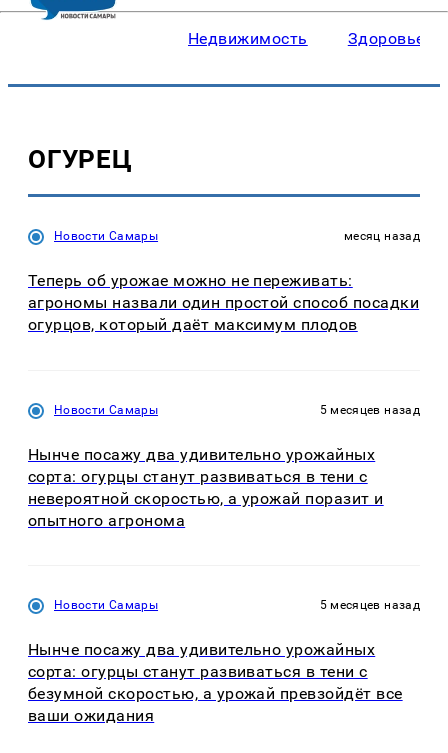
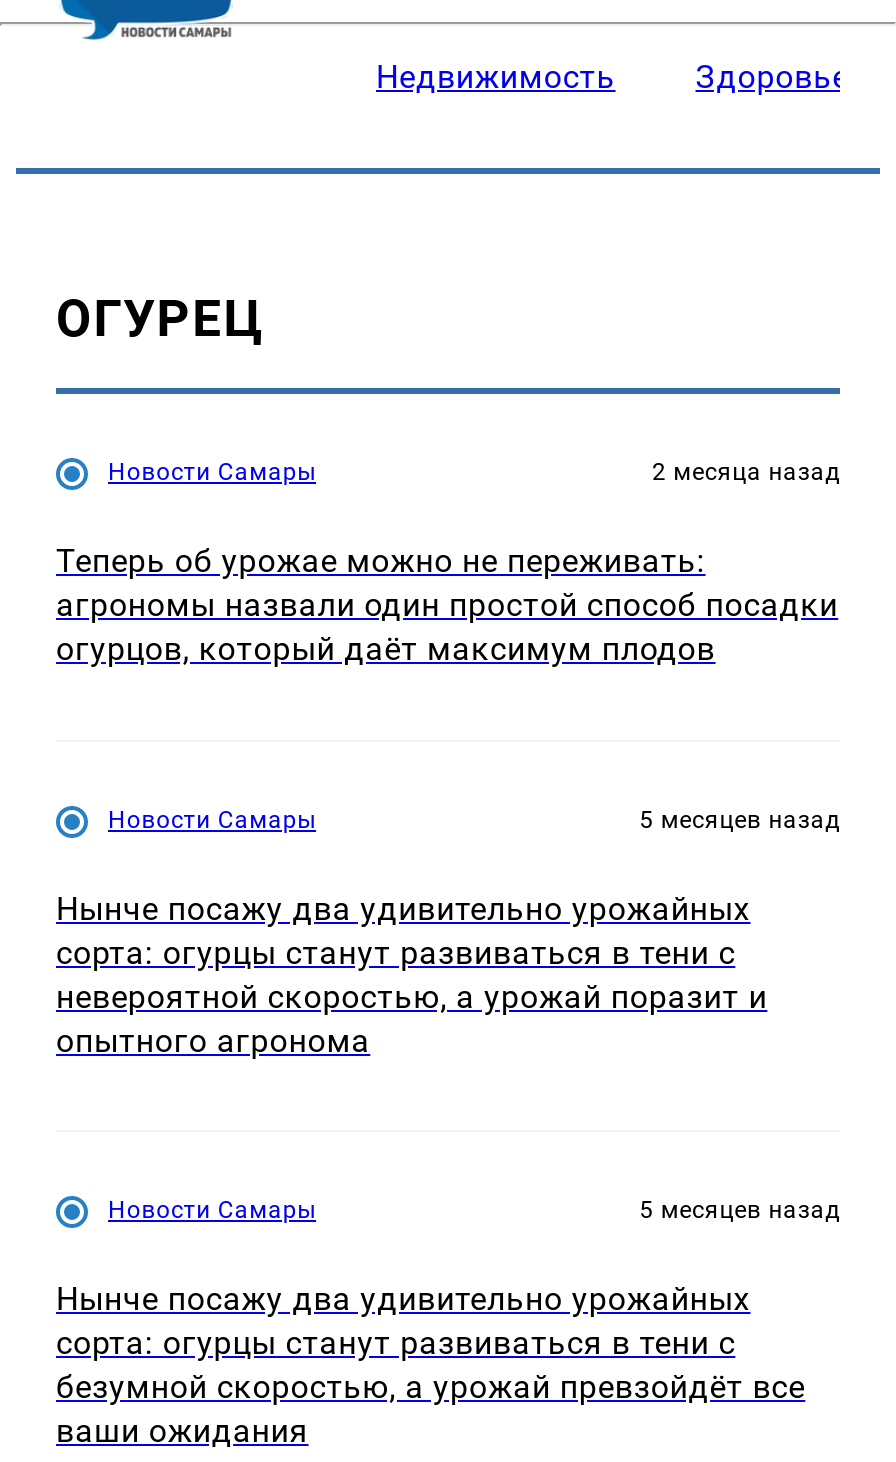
- месяц назад
+ 2 месяца назад
